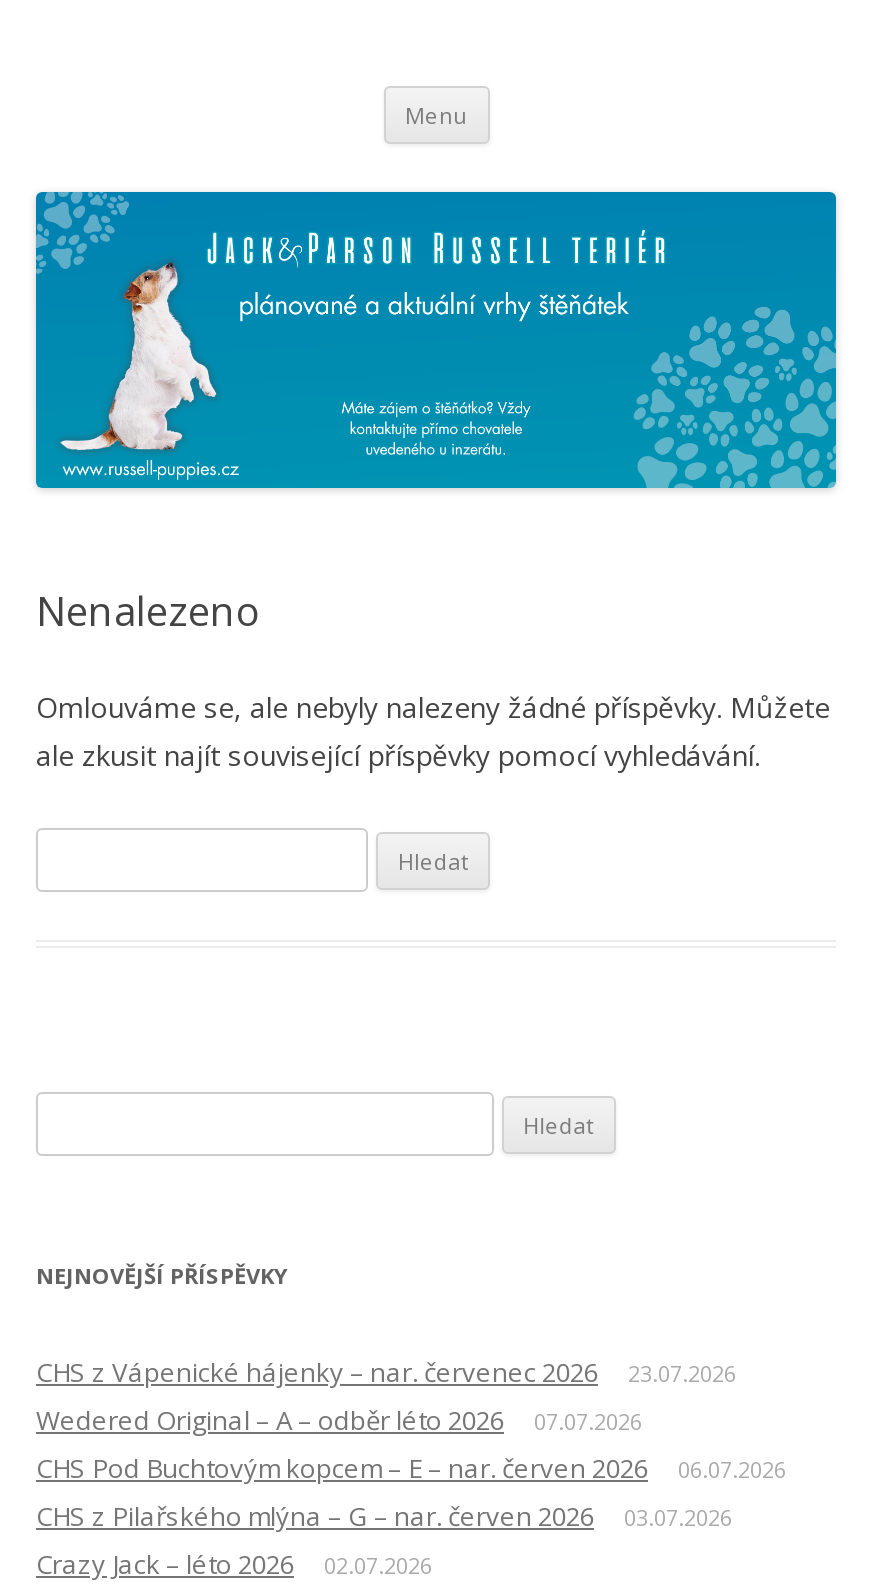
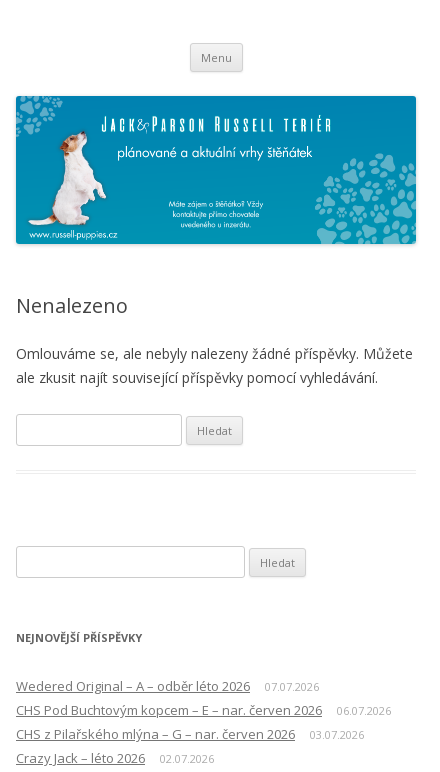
- CHS z Vápenické hájenky – nar. červenec 2026
- 23.07.2026
